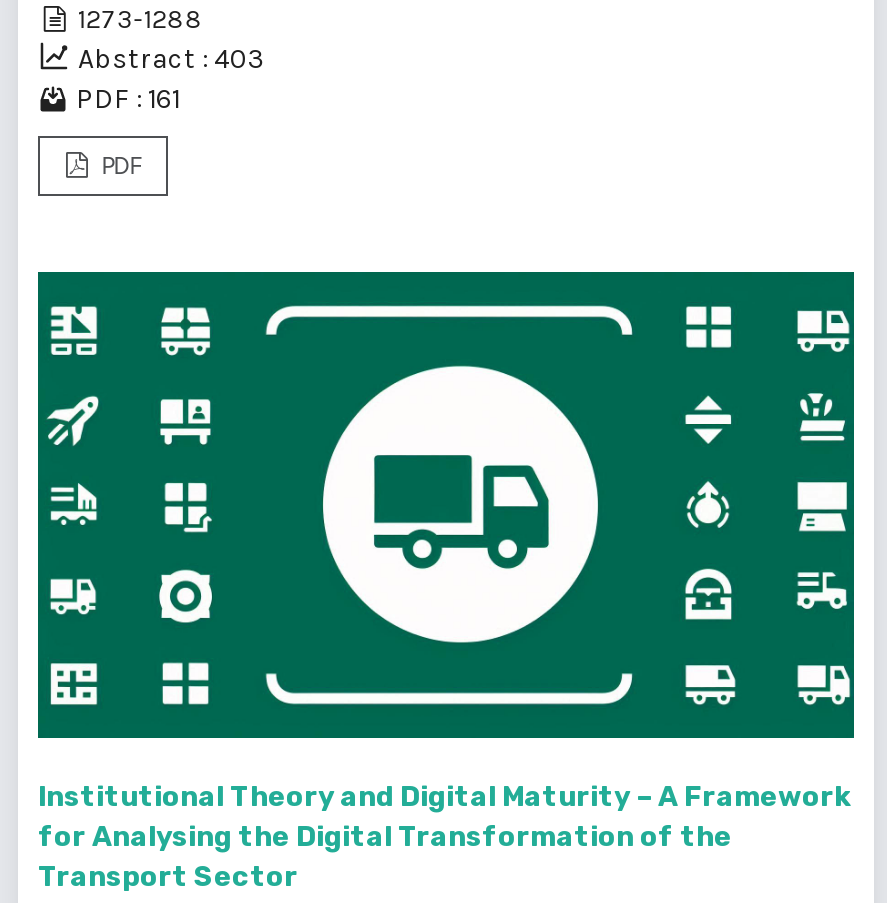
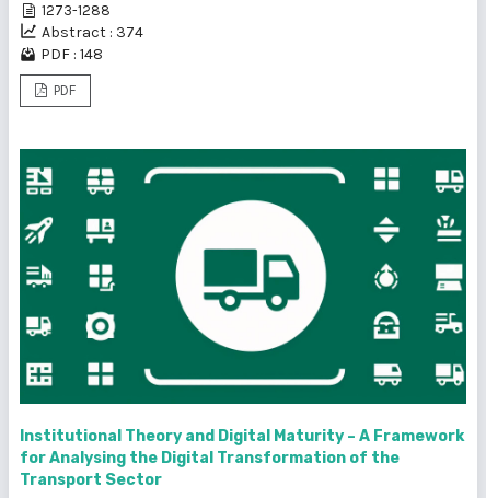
- Abstract : 403
+ Abstract : 374

- PDF : 161
+ PDF : 148
